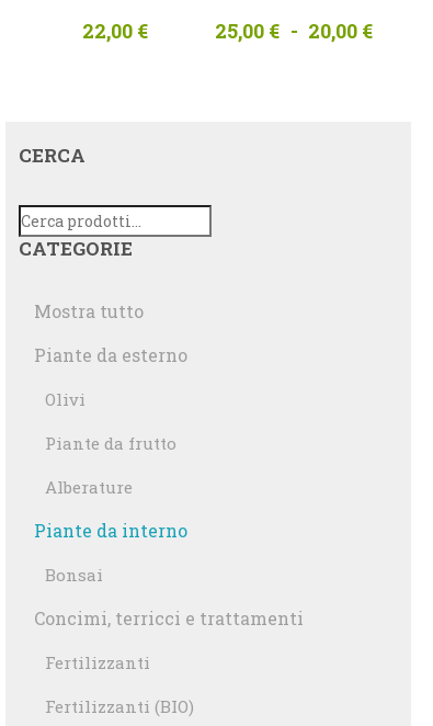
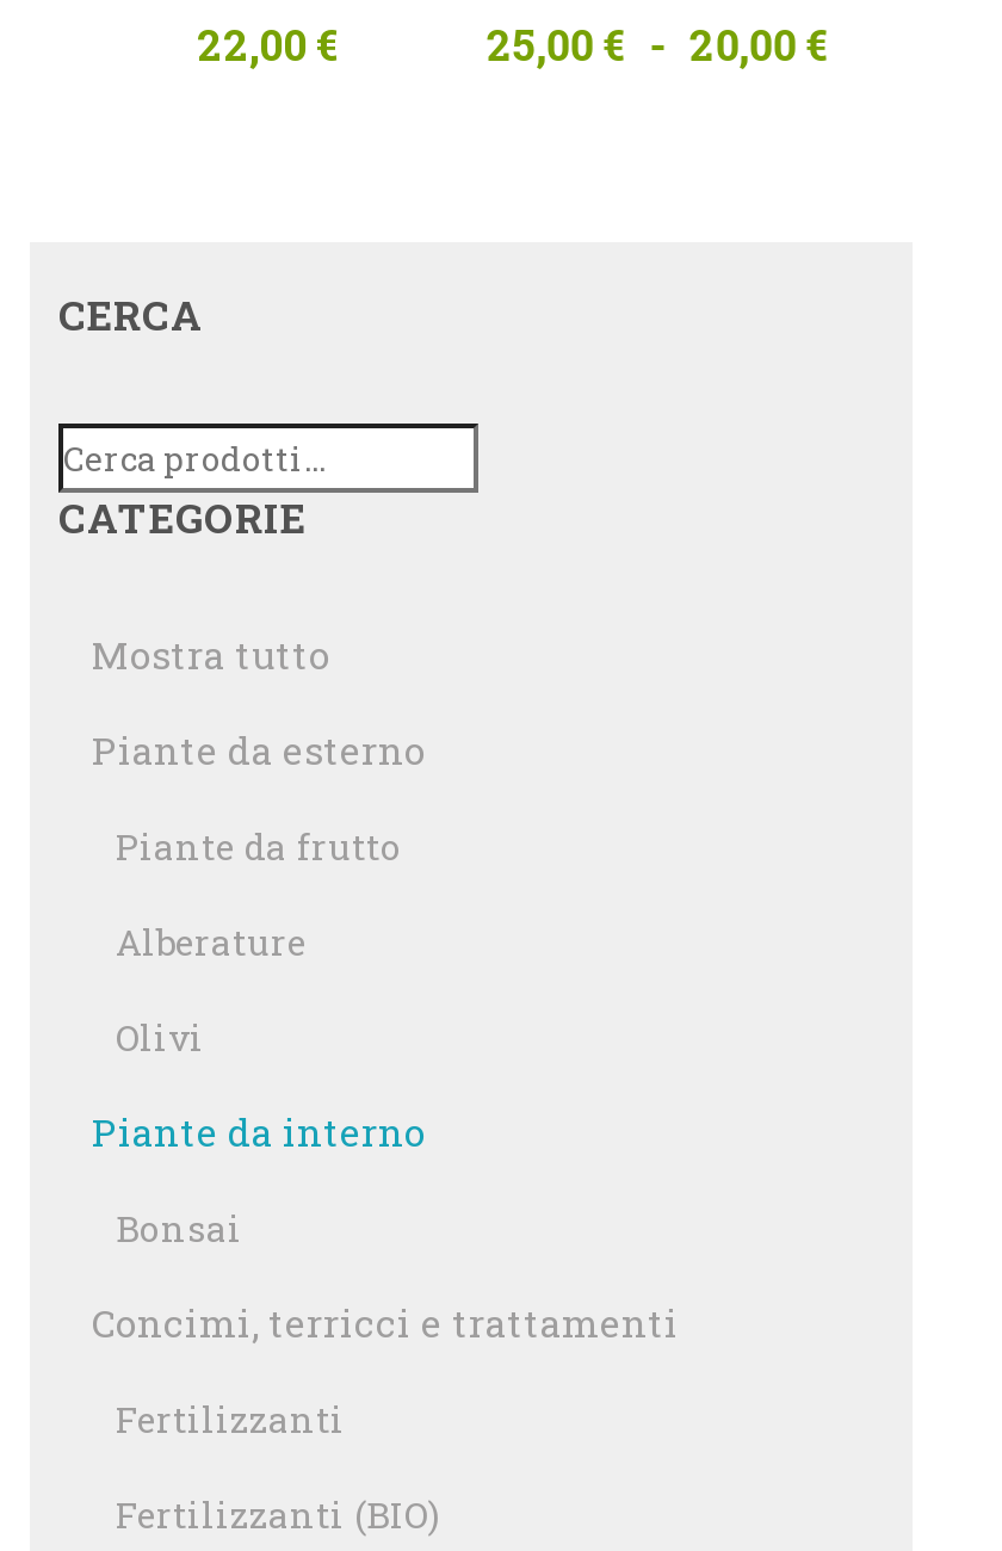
moved down: Olivi

moved up: Piante da frutto | Alberature
